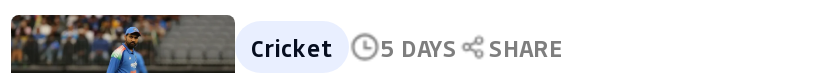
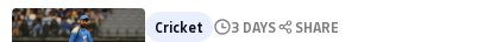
- Cricket 5 DAYS SHARE
+ Cricket 3 DAYS SHARE
